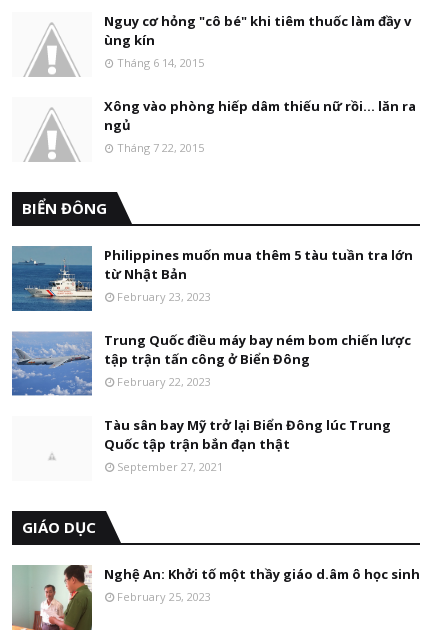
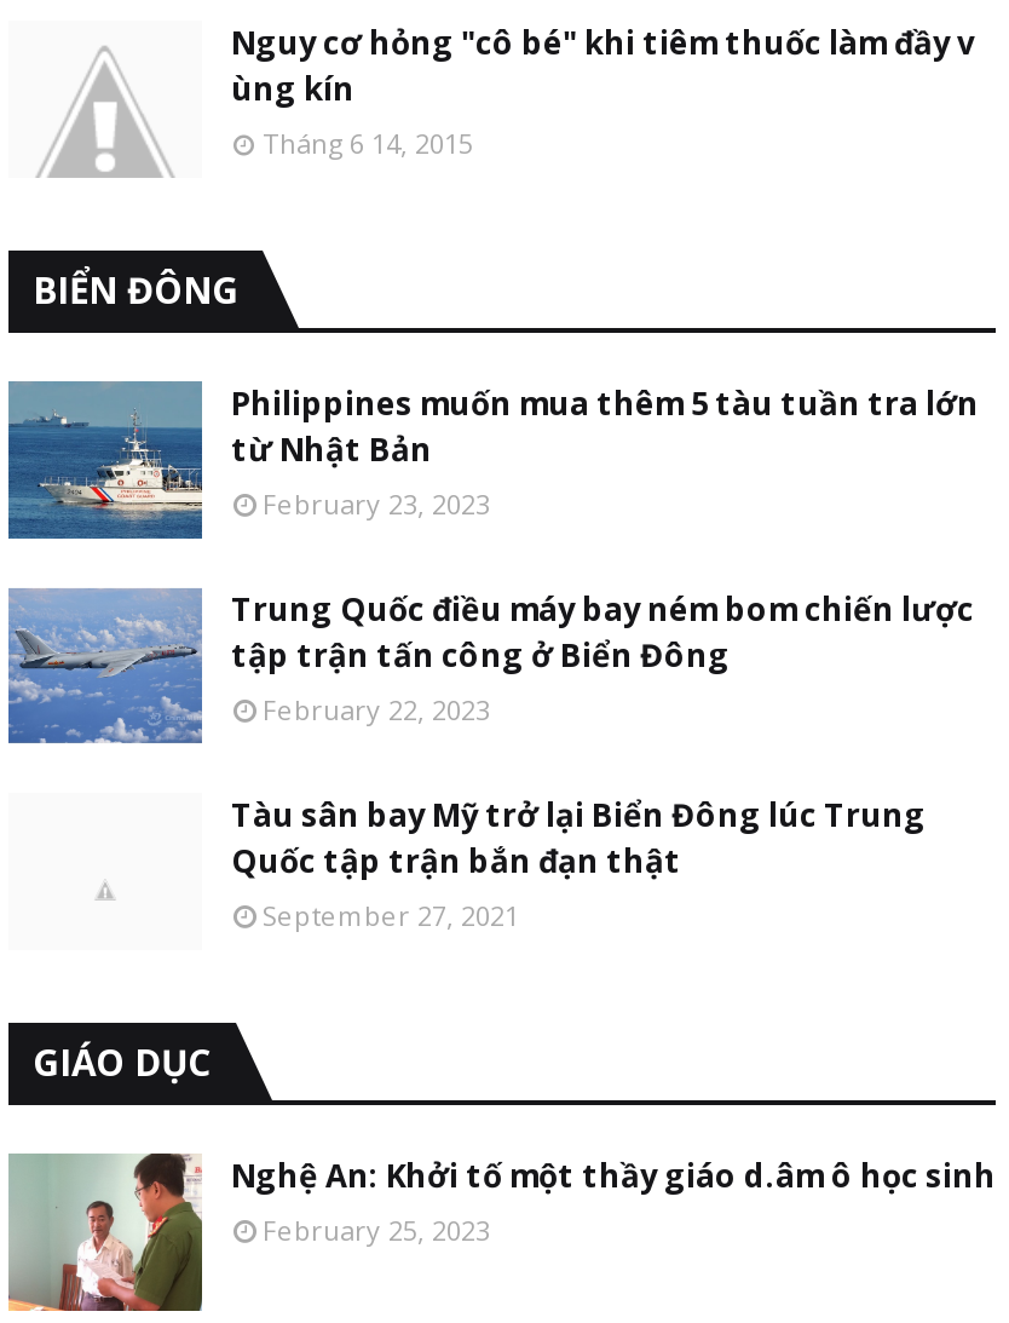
- Xông vào phòng hiếp dâm thiếu nữ rồi... lăn ra
- ngủ
- Tháng 7 22, 2015
